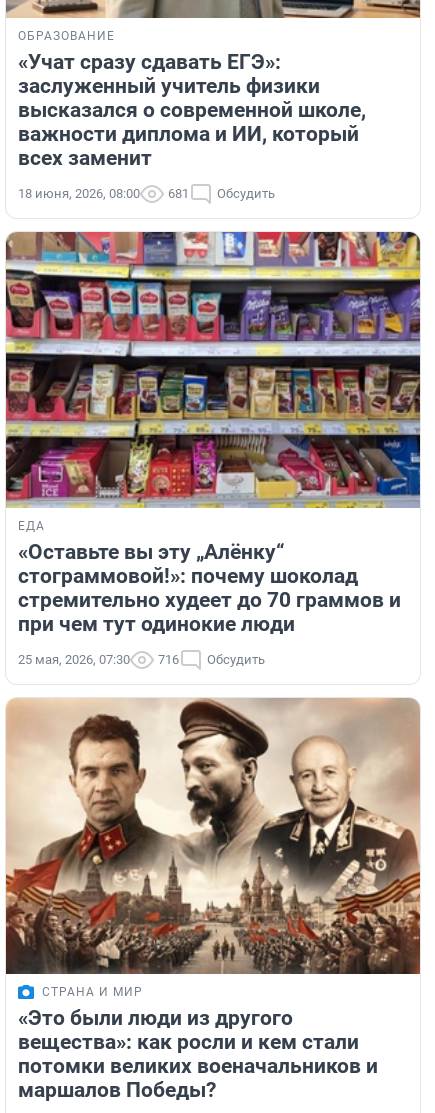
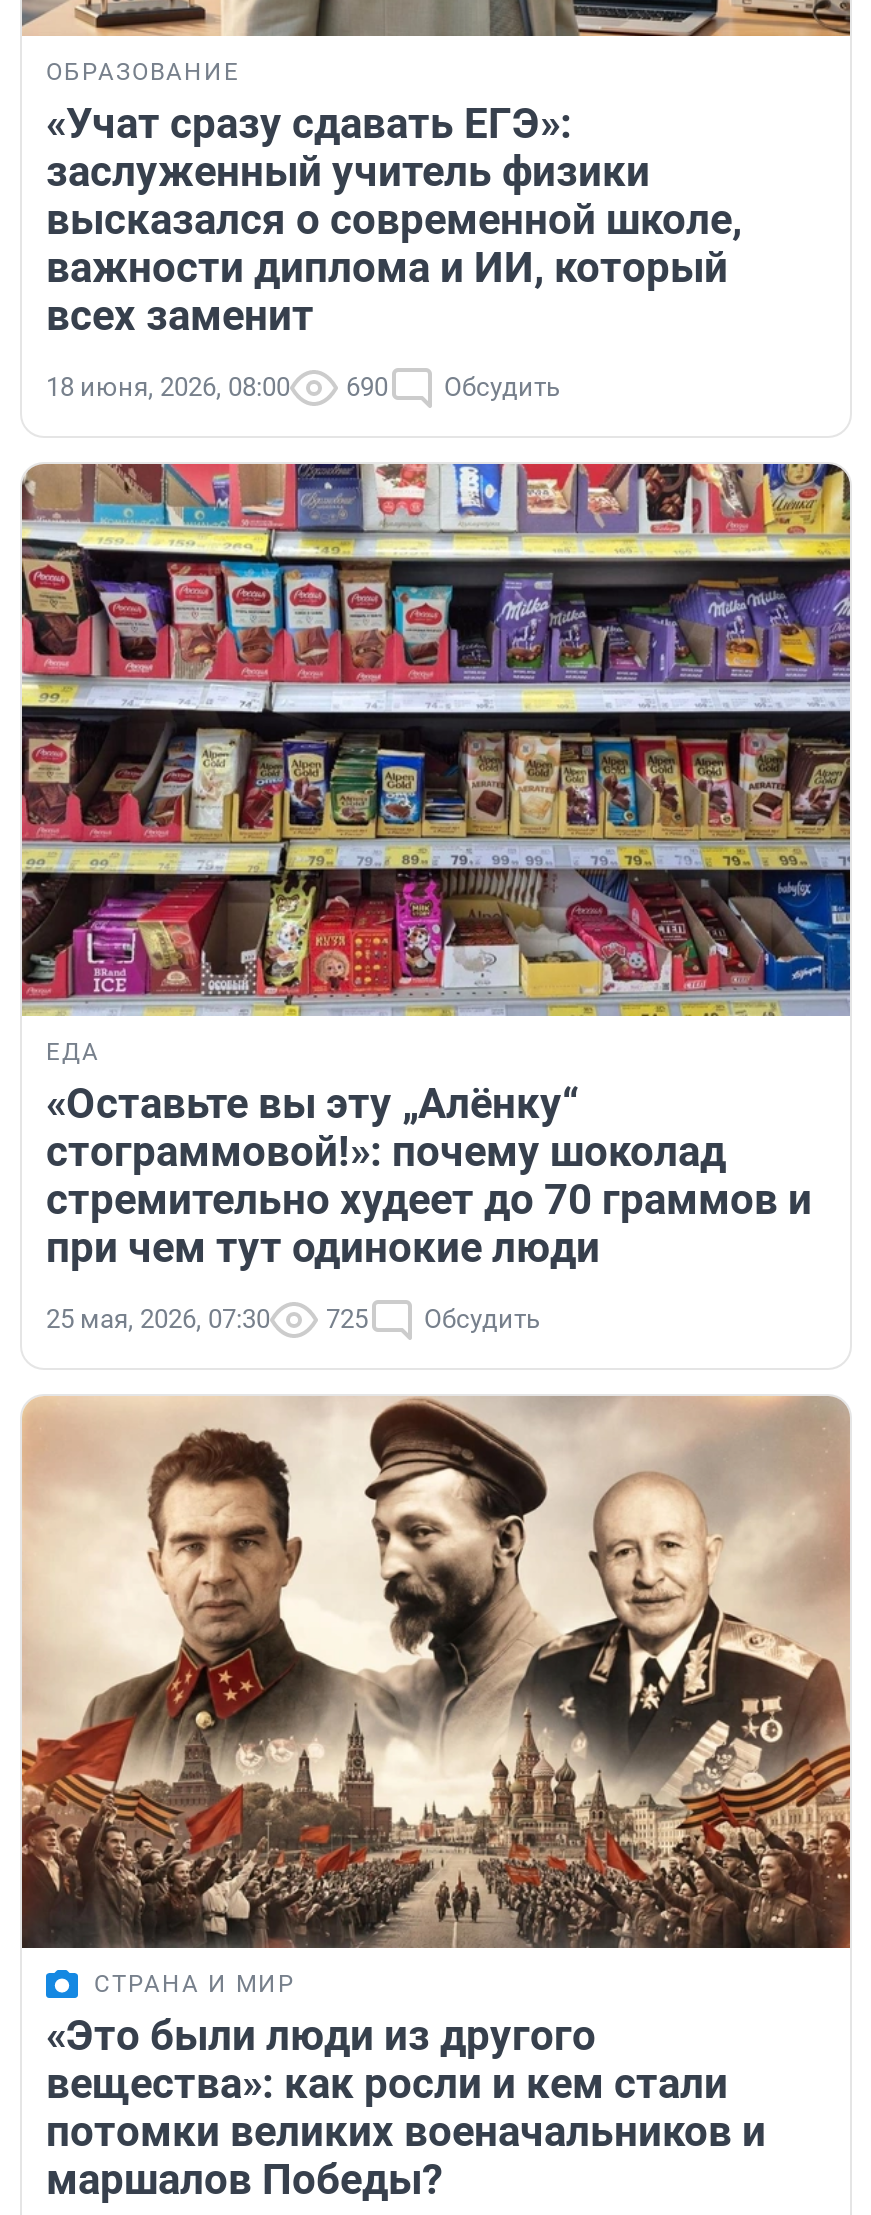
- 18 июня, 2026, 08:00 681 Обсудить
+ 18 июня, 2026, 08:00 690 Обсудить

- 25 мая, 2026, 07:30 716 Обсудить
+ 25 мая, 2026, 07:30 725 Обсудить
